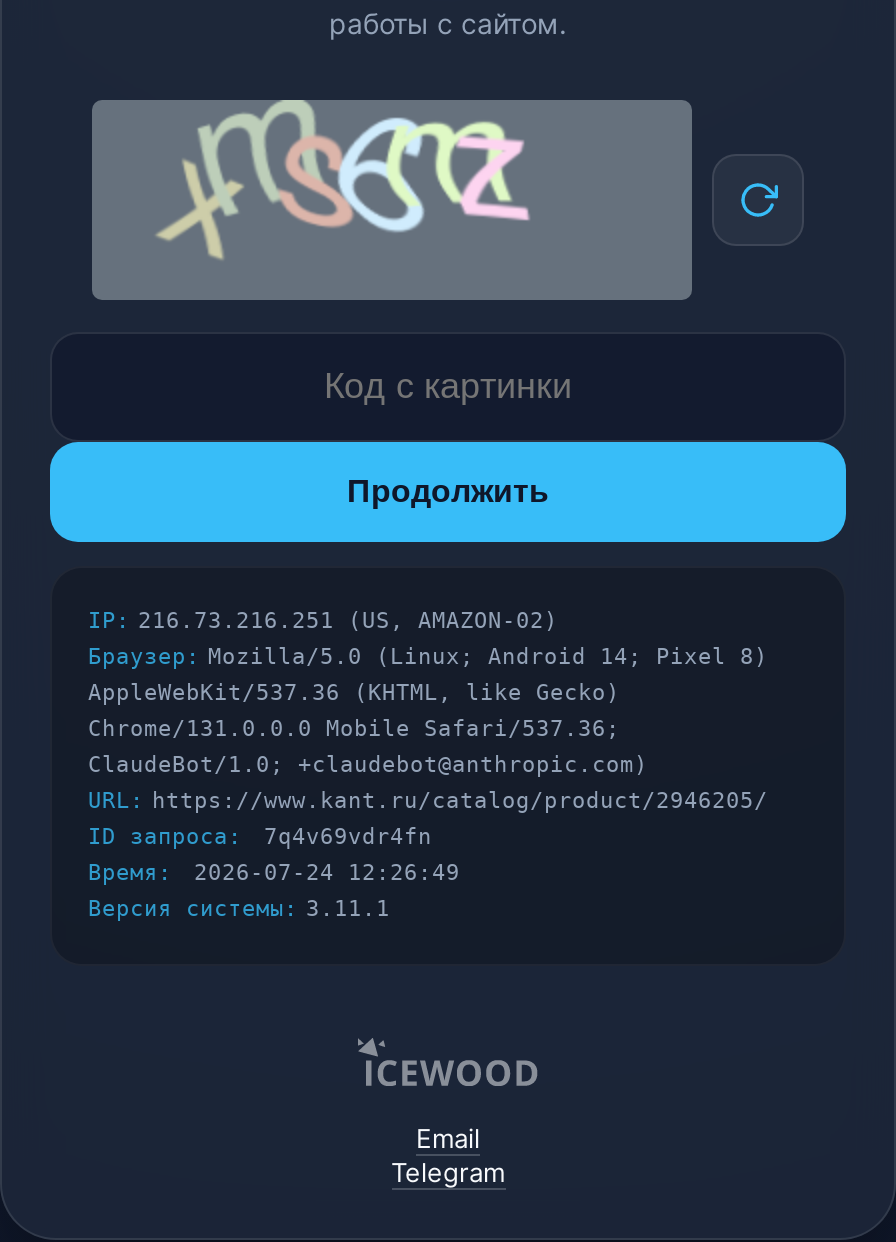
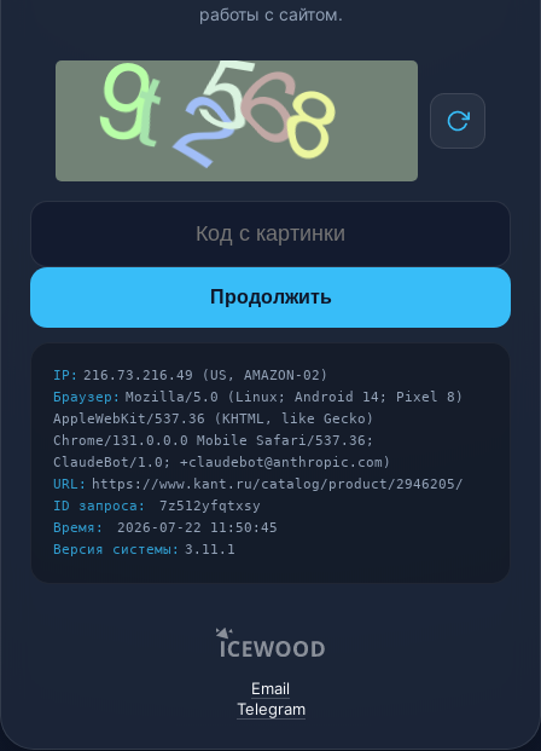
- [image]
+ [image]

- IP: 216.73.216.251 (US, AMAZON-02)
+ IP: 216.73.216.49 (US, AMAZON-02)

- ID запроса: 7q4v69vdr4fn
+ ID запроса: 7z512yfqtxsy

- Время: 2026-07-24 12:26:49
+ Время: 2026-07-22 11:50:45
